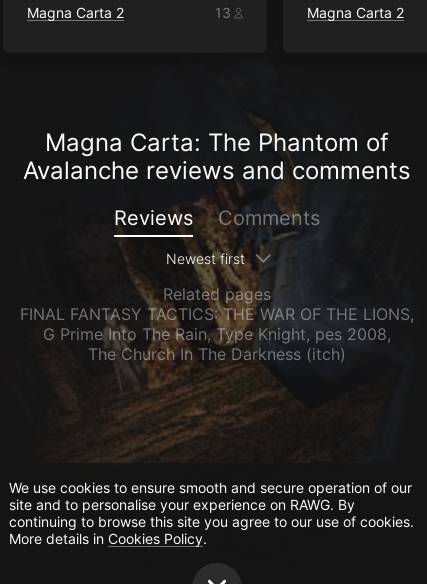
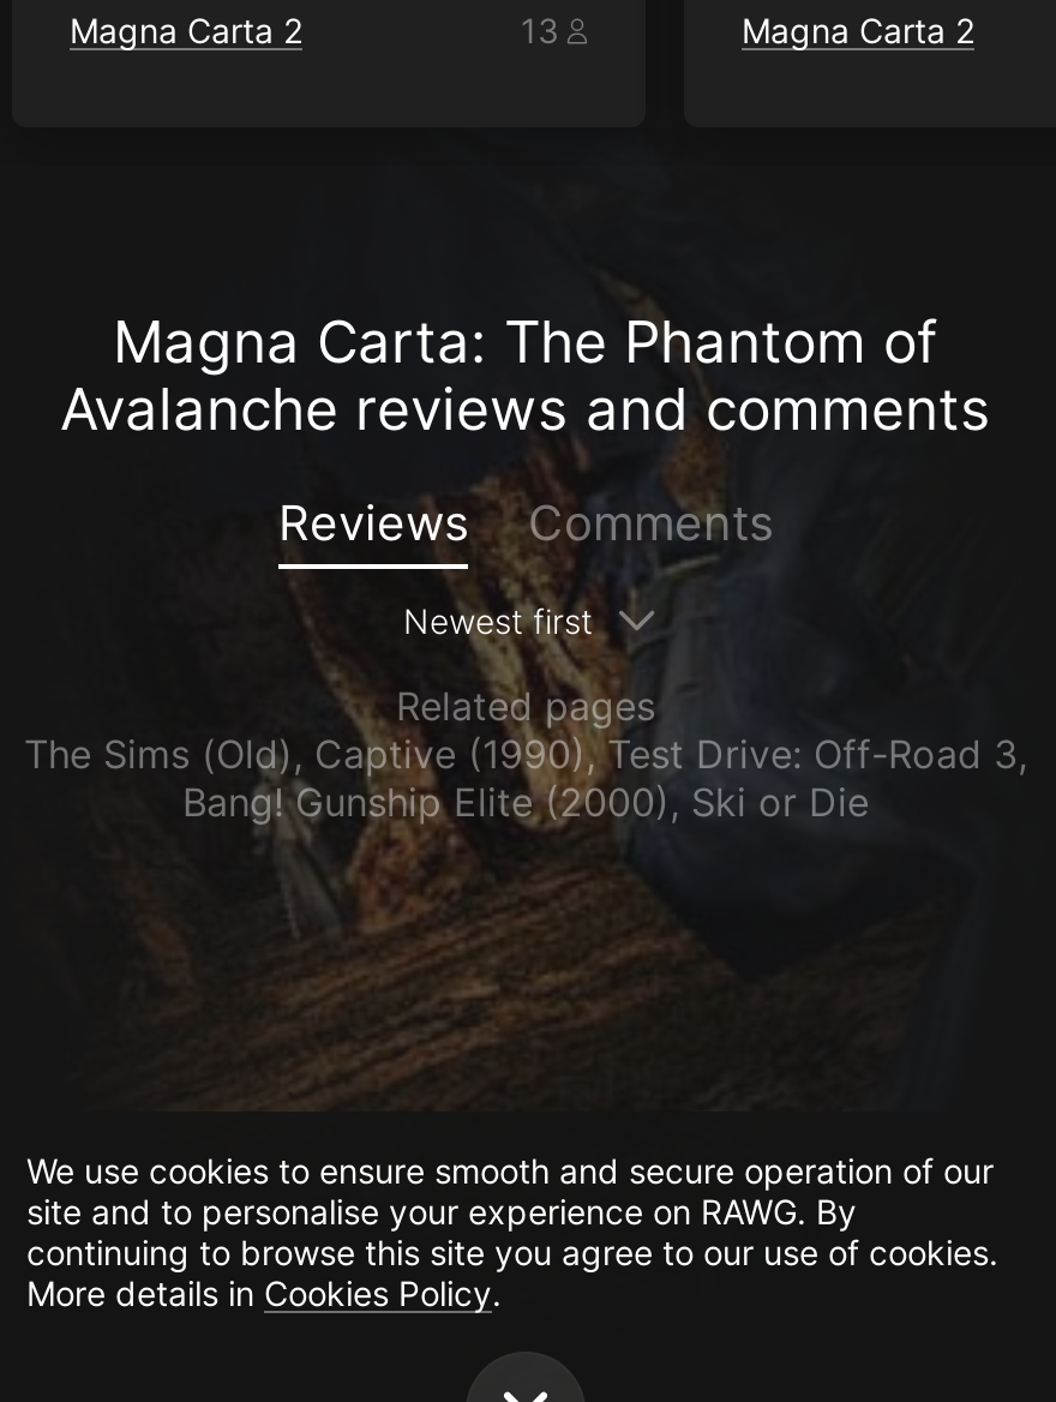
- FINAL FANTASY TACTICS: THE WAR OF THE LIONS,
- G Prime Into The Rain, Type Knight, pes 2008,
- The Church In The Darkness (itch)
+ The Sims (Old), Captive (1990),Test Drive: Off-Road 3,
+ Bang! Gunship Elite (2000), Ski or Die
